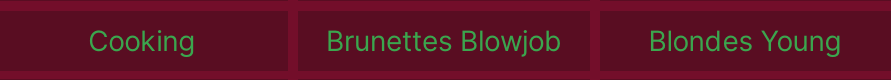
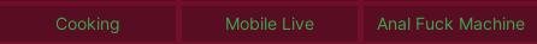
- Brunettes Blowjob
- Blondes Young
+ Mobile Live
+ Anal Fuck Machine
